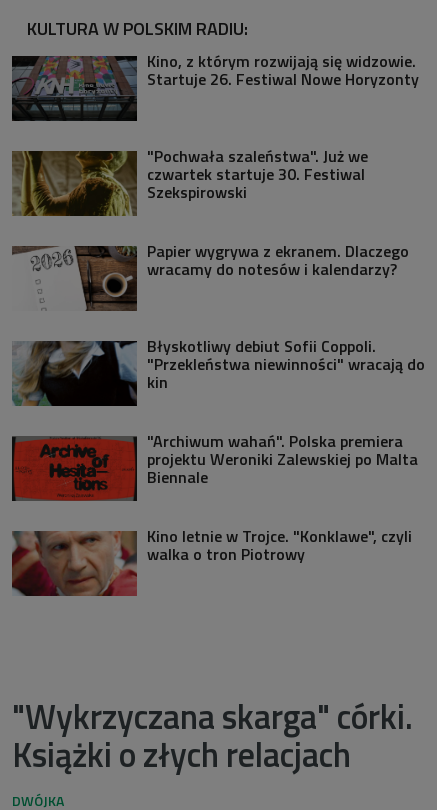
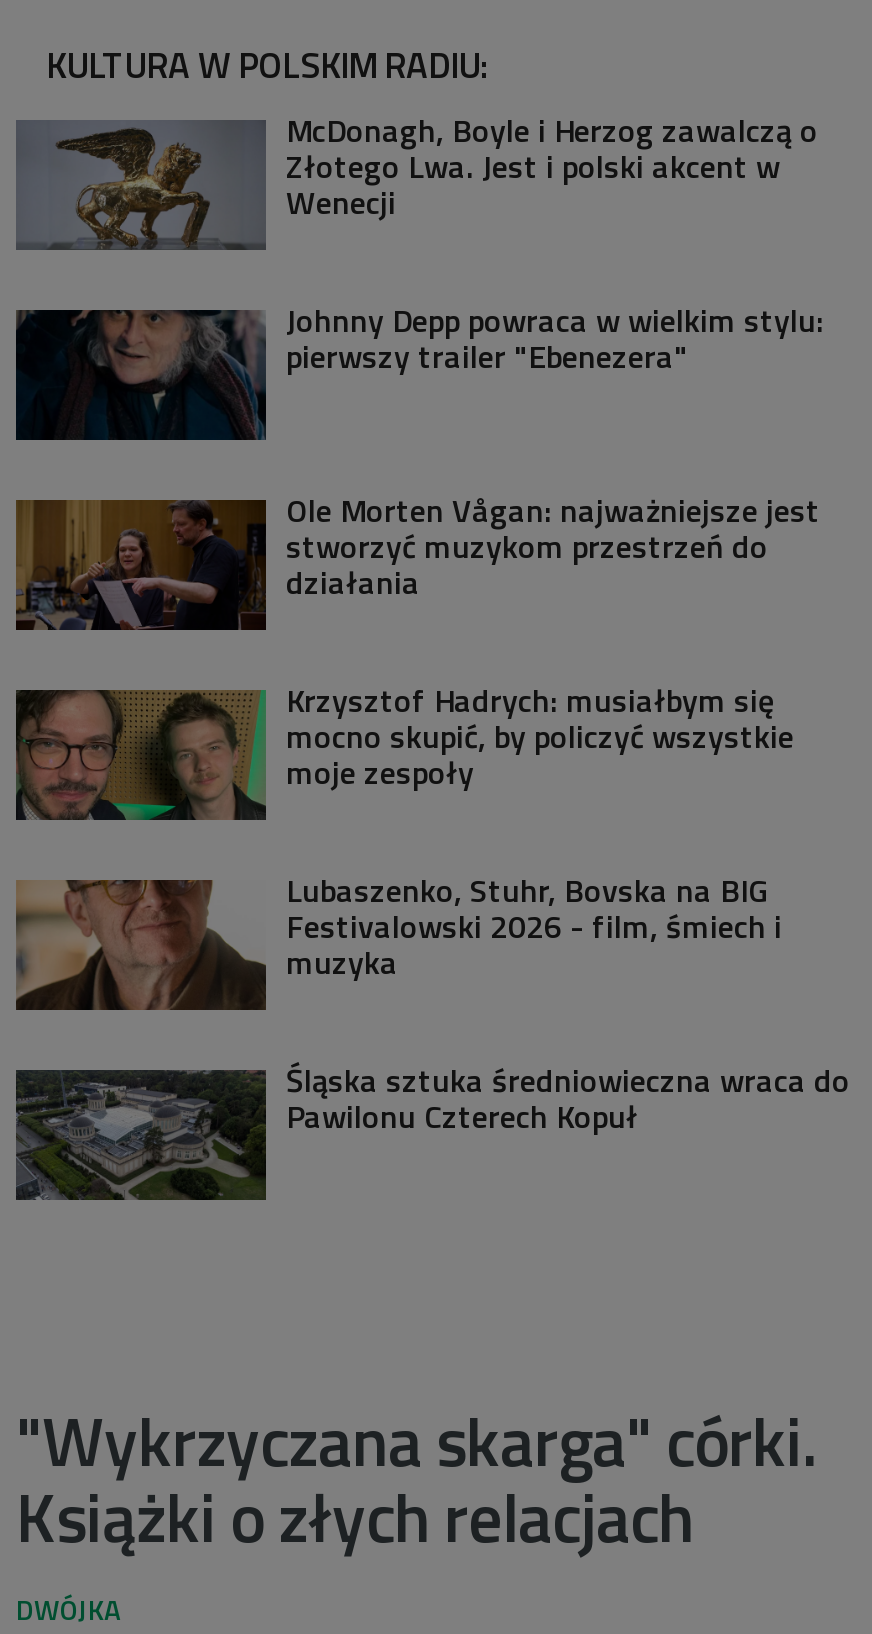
- [image]
- Kino, z którym rozwijają się widzowie.
- Startuje 26. Festiwal Nowe Horyzonty
+ [image]
+ McDonagh, Boyle i Herzog zawalczą o
+ Złotego Lwa. Jest i polski akcent w
+ Wenecji

- [image]
- "Pochwała szaleństwa". Już we
- czwartek startuje 30. Festiwal
- Szekspirowski
+ [image]
+ Johnny Depp powraca w wielkim stylu:
+ pierwszy trailer "Ebenezera"

- [image]
- Papier wygrywa z ekranem. Dlaczego
- wracamy do notesów i kalendarzy?
+ [image]
+ Ole Morten Vågan: najważniejsze jest
+ stworzyć muzykom przestrzeń do
+ działania

- [image]
- Błyskotliwy debiut Sofii Coppoli.
- "Przekleństwa niewinności" wracają do
- kin
+ [image]
+ Krzysztof Hadrych: musiałbym się
+ mocno skupić, by policzyć wszystkie
+ moje zespoły

- [image]
- "Archiwum wahań". Polska premiera
- projektu Weroniki Zalewskiej po Malta
- Biennale
+ [image]
+ Lubaszenko, Stuhr, Bovska na BIG
+ Festivalowski 2026 - film, śmiech i
+ muzyka

- [image]
- Kino letnie w Trojce. "Konklawe", czyli
- walka o tron Piotrowy
+ [image]
+ Śląska sztuka średniowieczna wraca do
+ Pawilonu Czterech Kopuł
